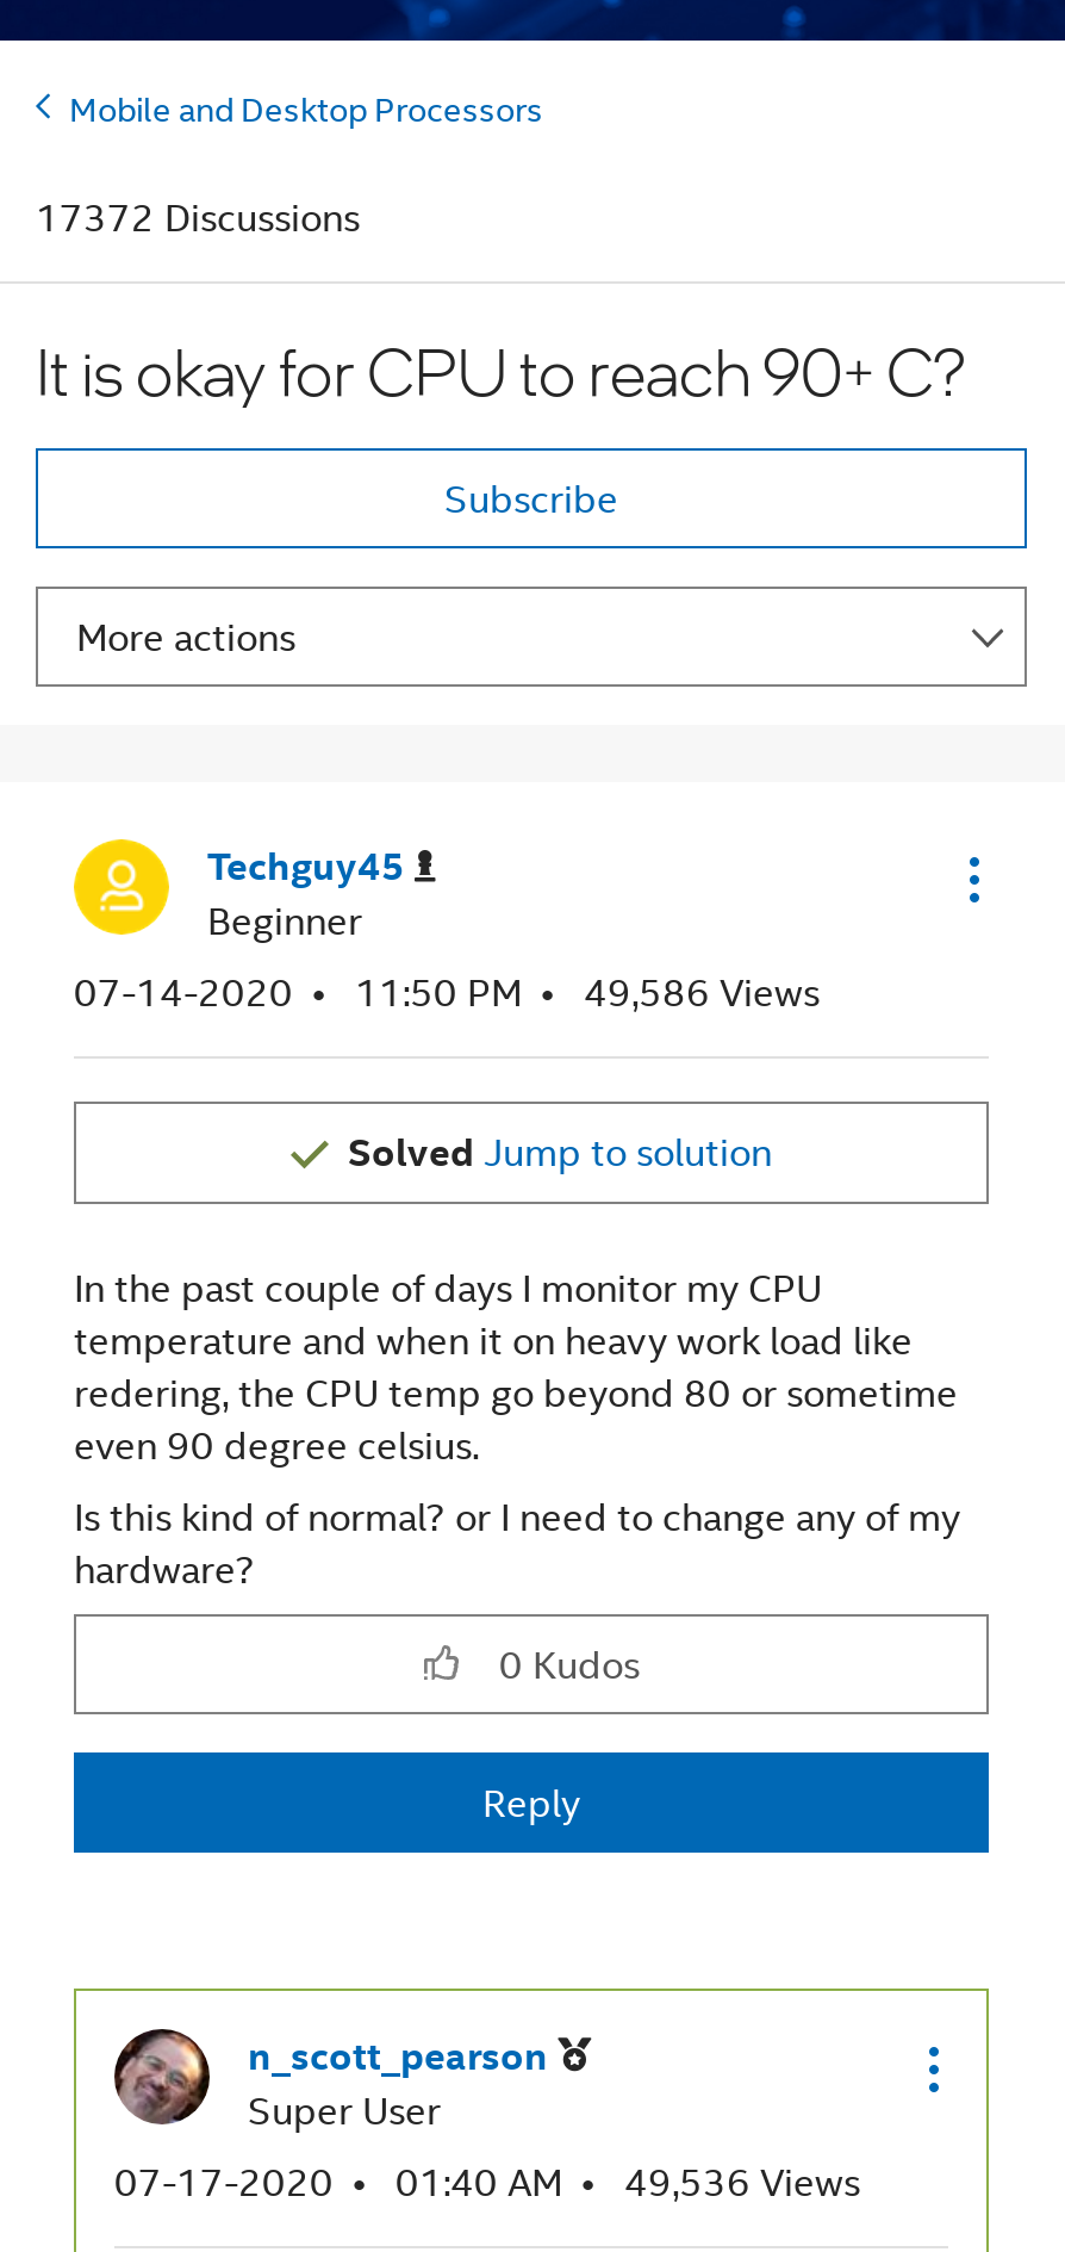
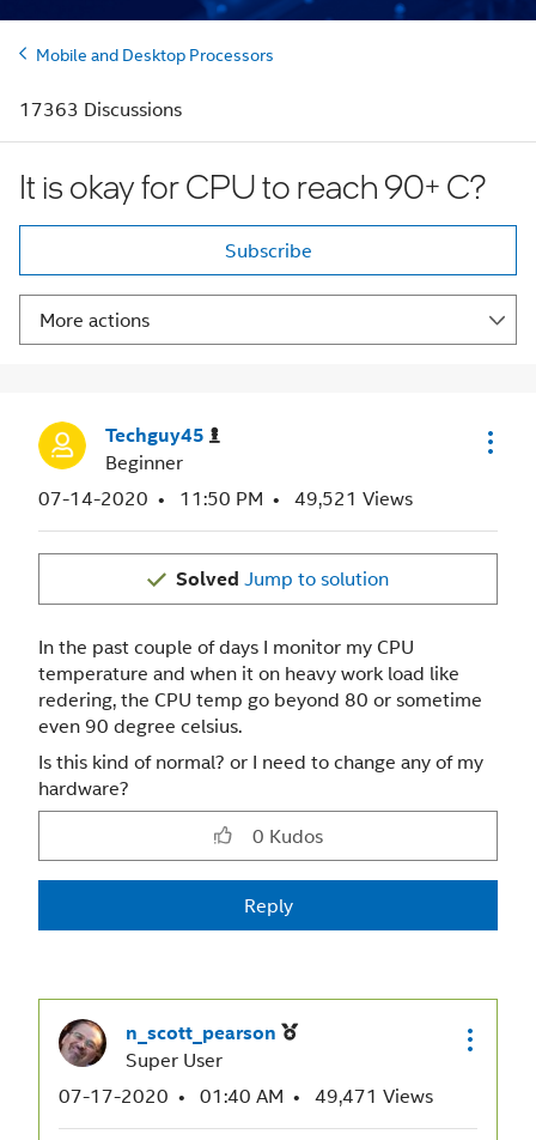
- 17372 Discussions
+ 17363 Discussions

- 07-14-2020 11:50 PM 49,586 Views
+ 07-14-2020 11:50 PM 49,521 Views

- 07-17-2020 01:40 AM 49,536 Views
+ 07-17-2020 01:40 AM 49,471 Views
